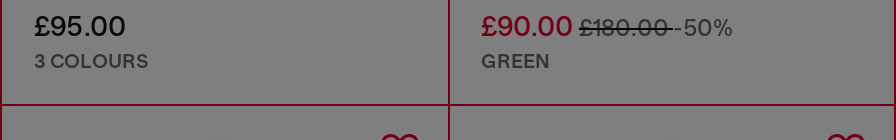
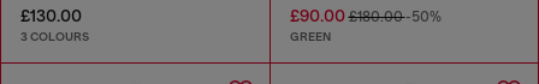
- £95.00
+ £130.00
